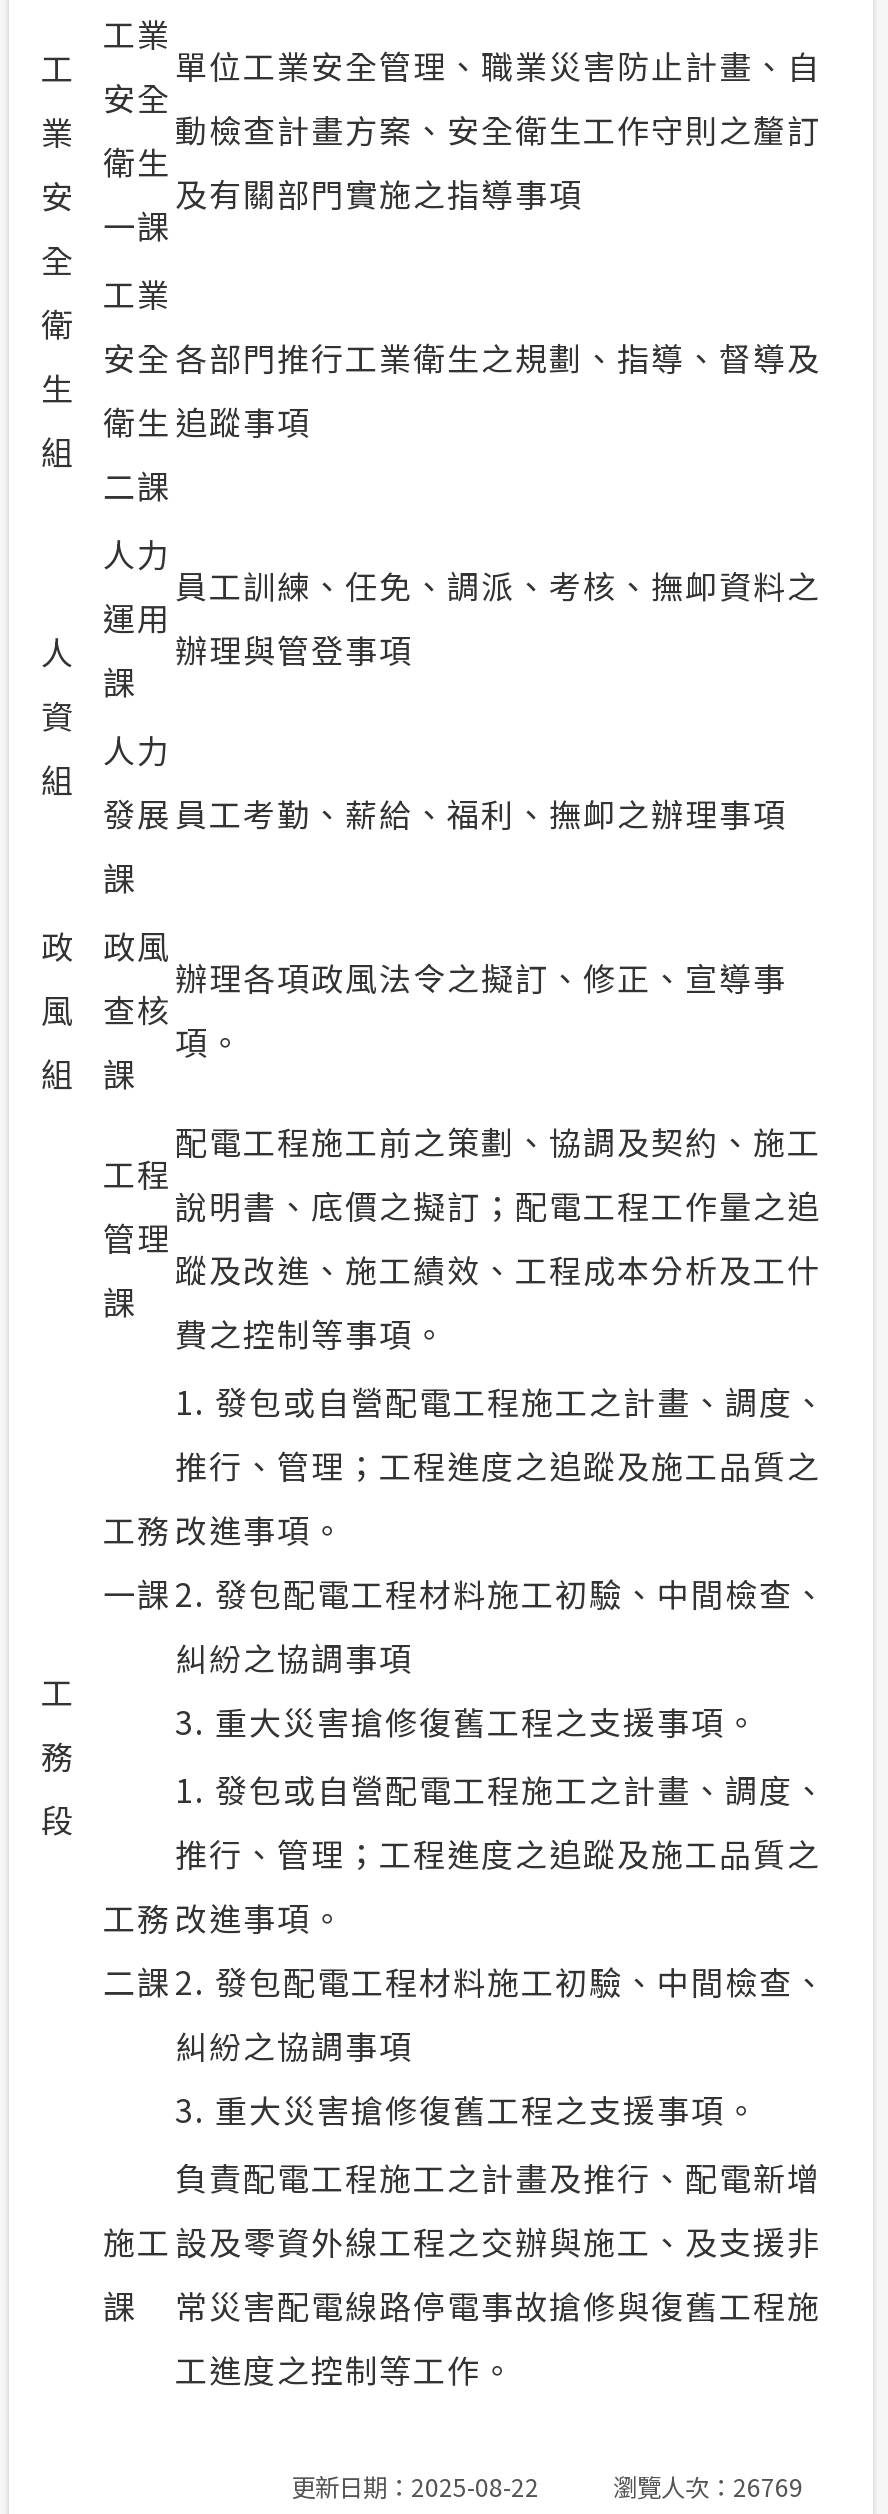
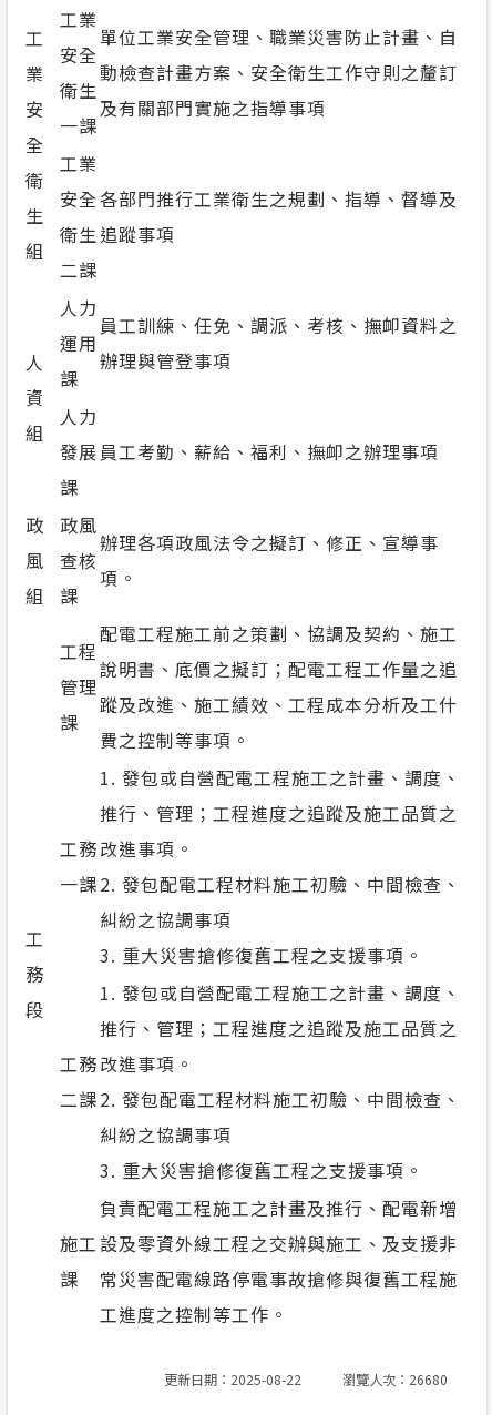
- 瀏覽人次：26769
+ 瀏覽人次：26680
